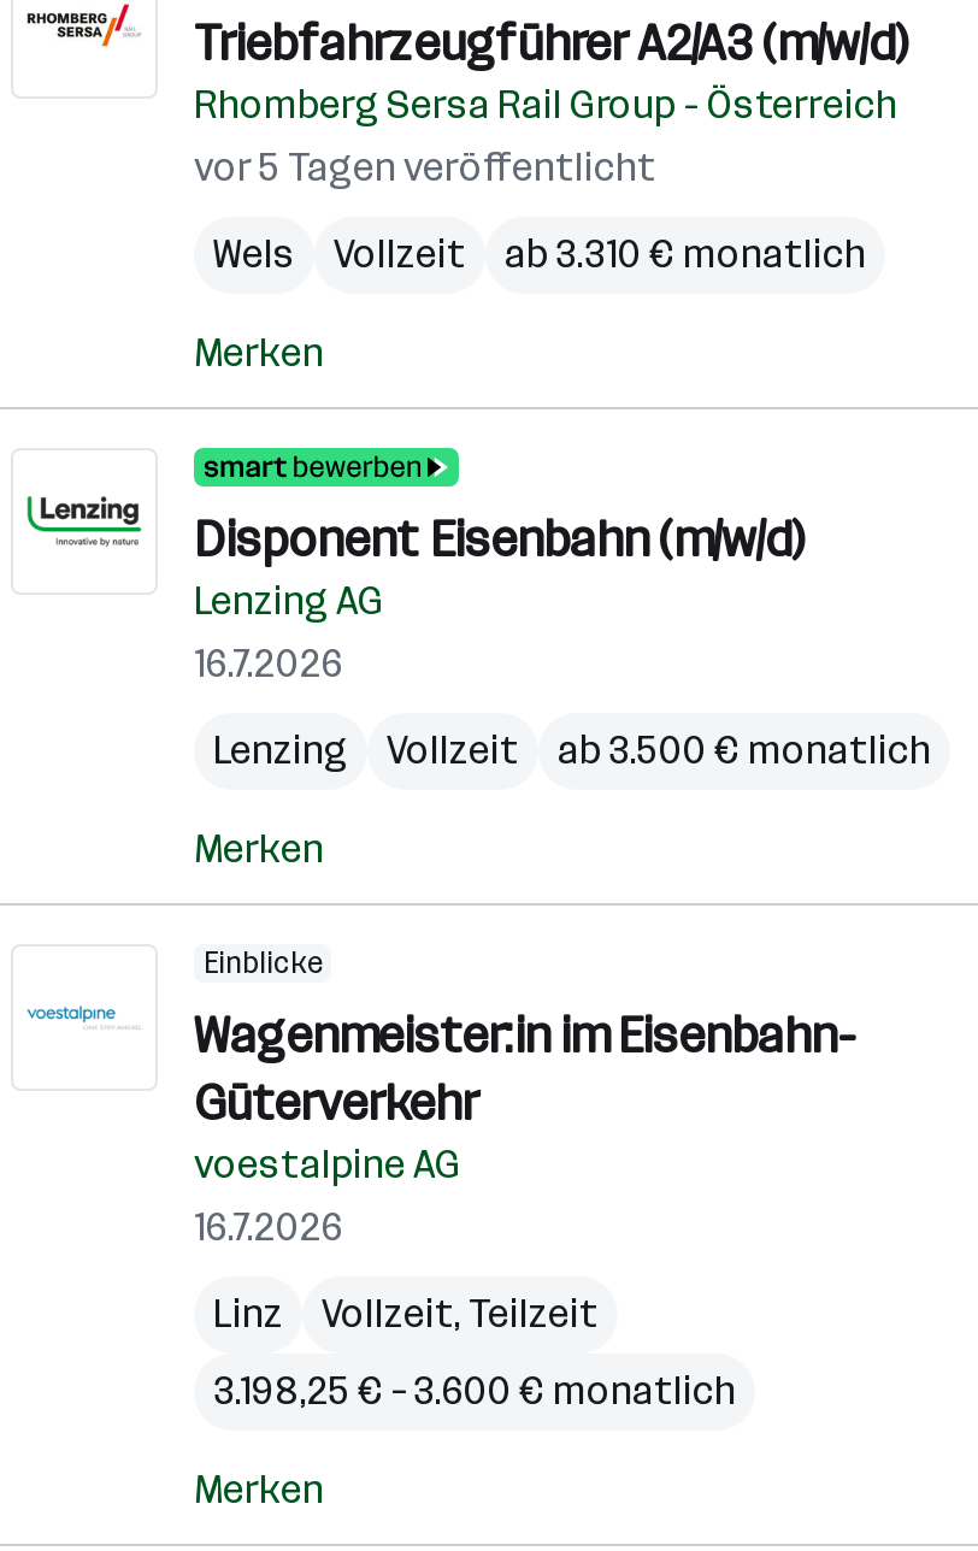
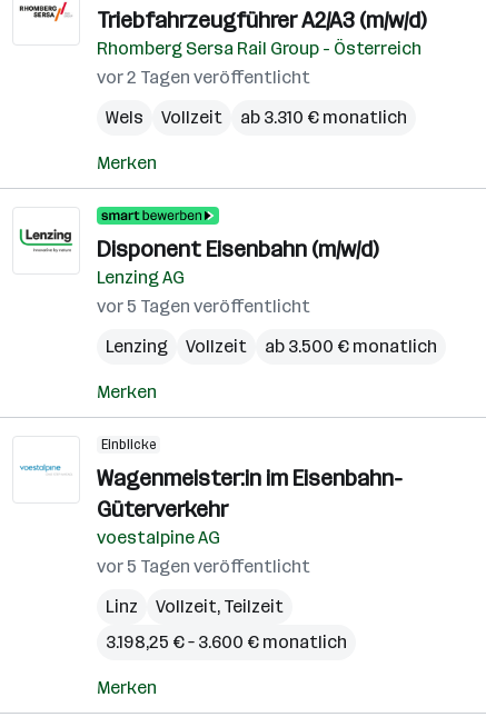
- vor 5 Tagen veröffentlicht
+ vor 2 Tagen veröffentlicht

- 16.7.2026
+ vor 5 Tagen veröffentlicht

- 16.7.2026
+ vor 5 Tagen veröffentlicht
